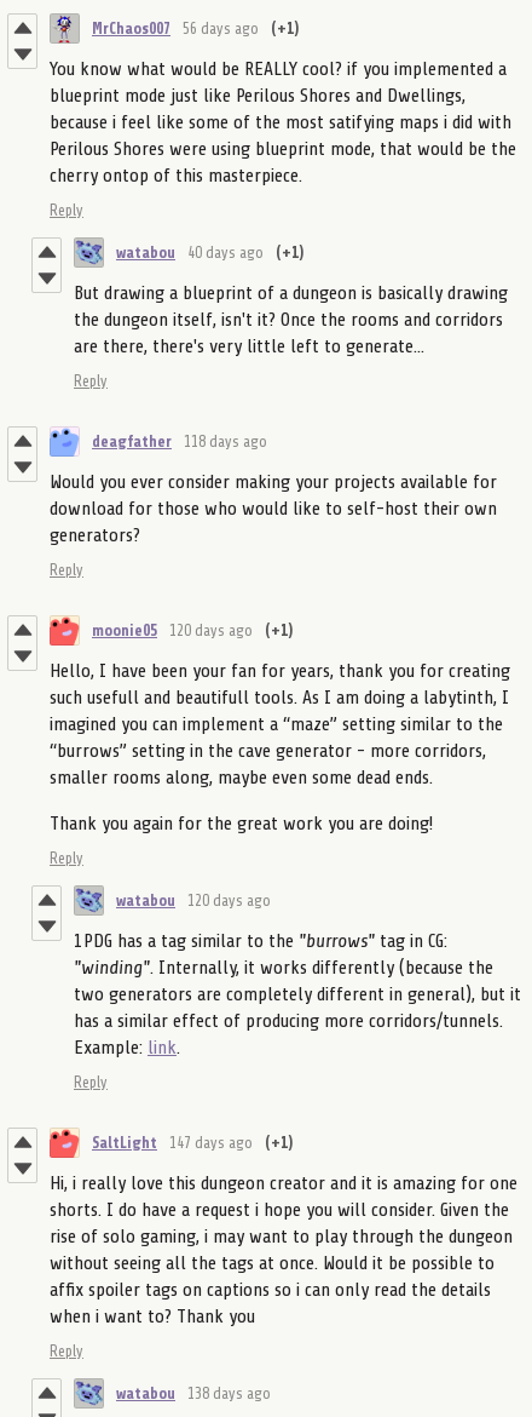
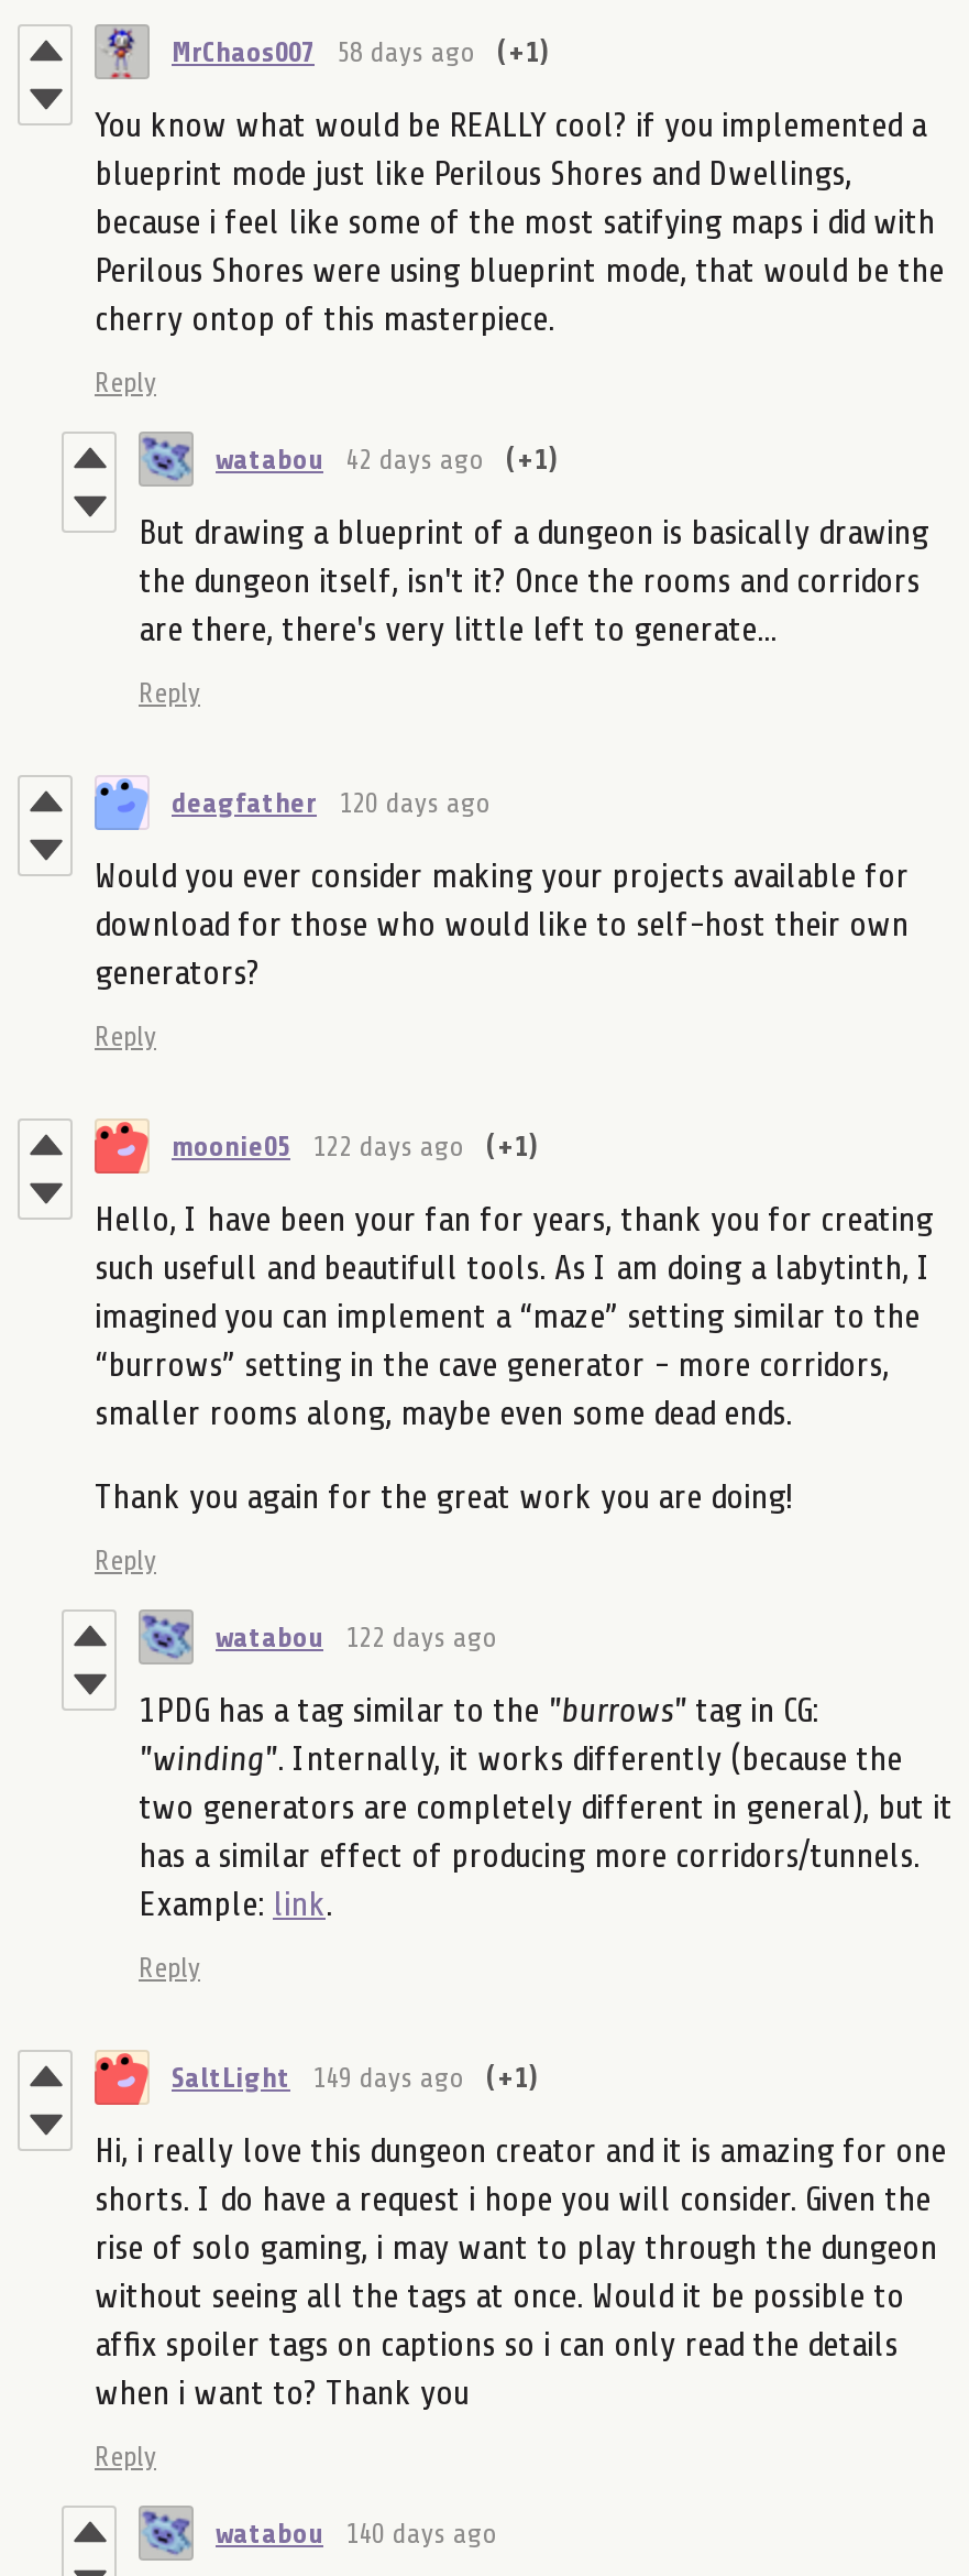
- MrChaos007 56 days ago (+1)
+ MrChaos007 58 days ago (+1)

- watabou 40 days ago (+1)
+ watabou 42 days ago (+1)

- deagfather 118 days ago
+ deagfather 120 days ago

- moonie05 120 days ago (+1)
+ moonie05 122 days ago (+1)

- watabou 120 days ago
+ watabou 122 days ago

- SaltLight 147 days ago (+1)
+ SaltLight 149 days ago (+1)

- watabou 138 days ago
+ watabou 140 days ago
